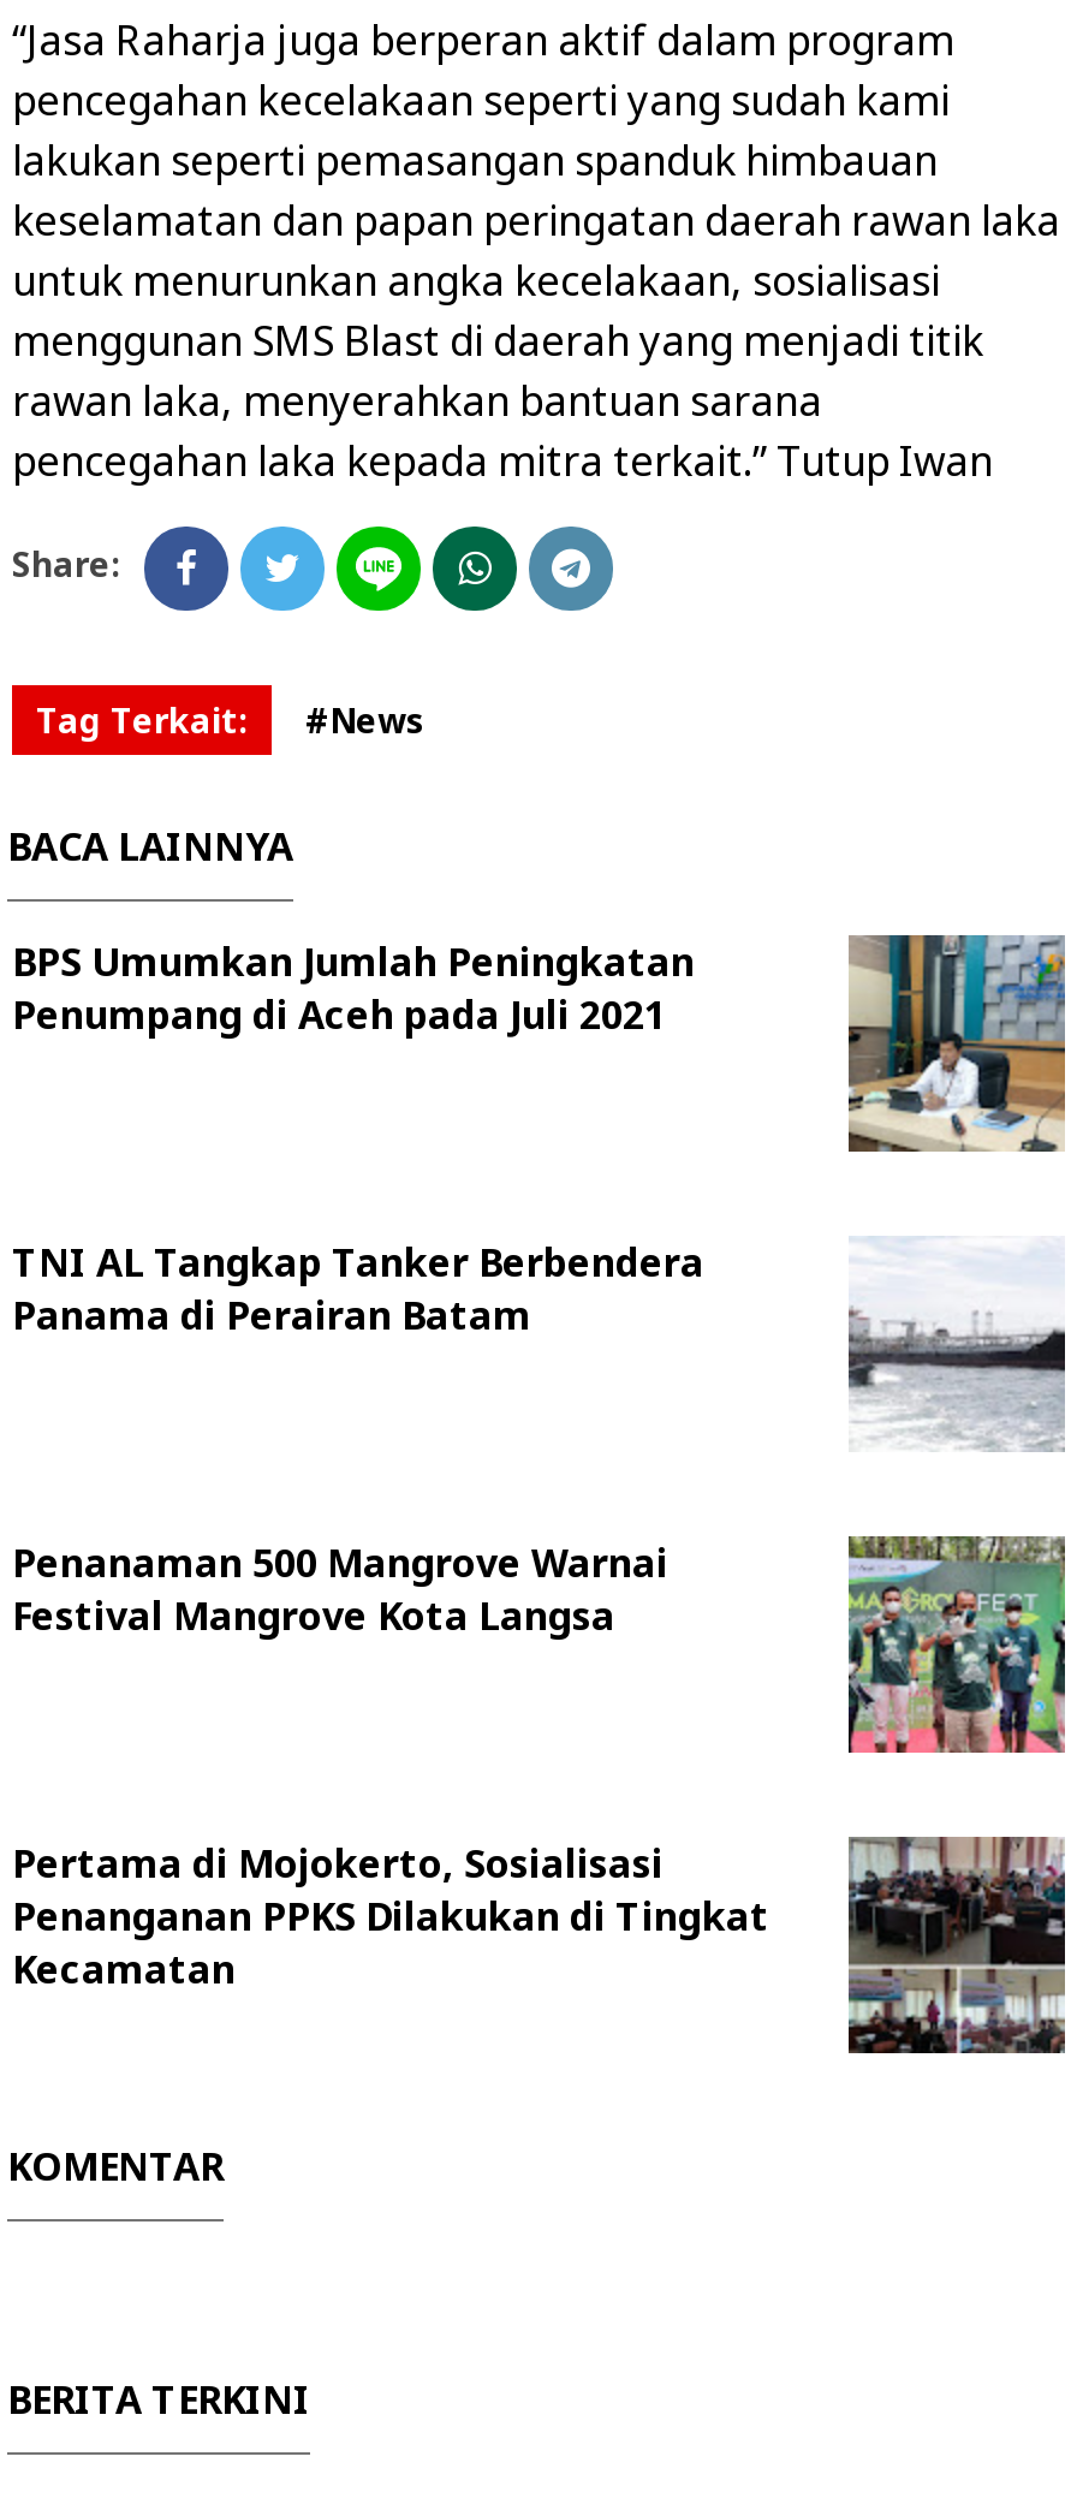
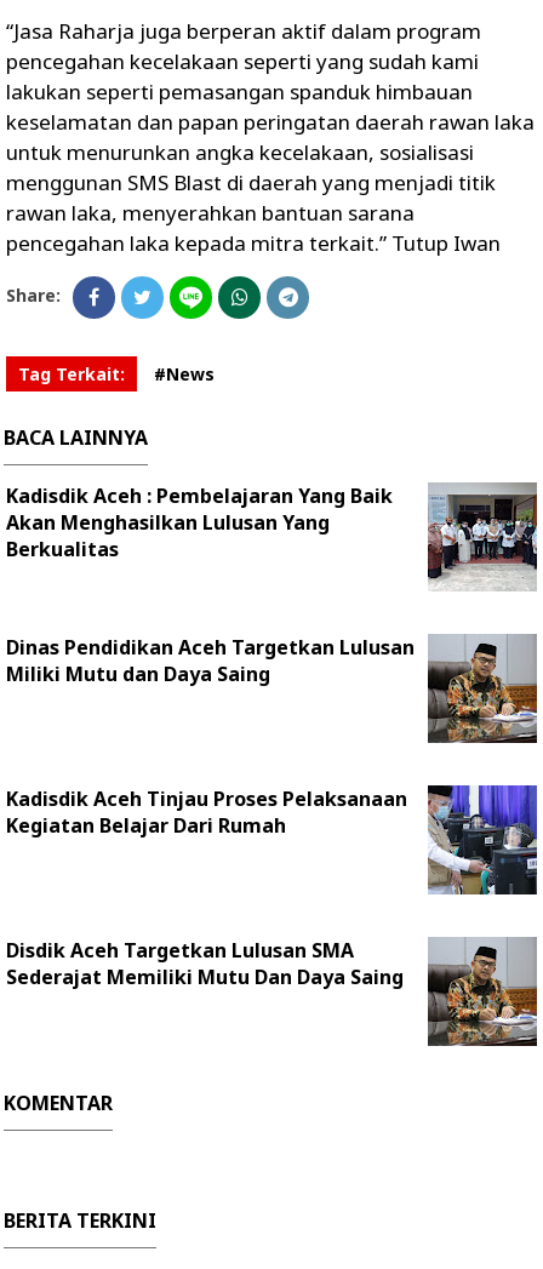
- BPS Umumkan Jumlah Peningkatan
- Penumpang di Aceh pada Juli 2021
+ Kadisdik Aceh : Pembelajaran Yang Baik
+ Akan Menghasilkan Lulusan Yang
+ Berkualitas

- [image]
+ [image]

- TNI AL Tangkap Tanker Berbendera
- Panama di Perairan Batam
+ Dinas Pendidikan Aceh Targetkan Lulusan
+ Miliki Mutu dan Daya Saing

- [image]
+ [image]

- Penanaman 500 Mangrove Warnai
- Festival Mangrove Kota Langsa
+ Kadisdik Aceh Tinjau Proses Pelaksanaan
+ Kegiatan Belajar Dari Rumah

- [image]
+ [image]

- [image]
- Pertama di Mojokerto, Sosialisasi
- Penanganan PPKS Dilakukan di Tingkat
- Kecamatan
+ [image]
+ Disdik Aceh Targetkan Lulusan SMA
+ Sederajat Memiliki Mutu Dan Daya Saing
